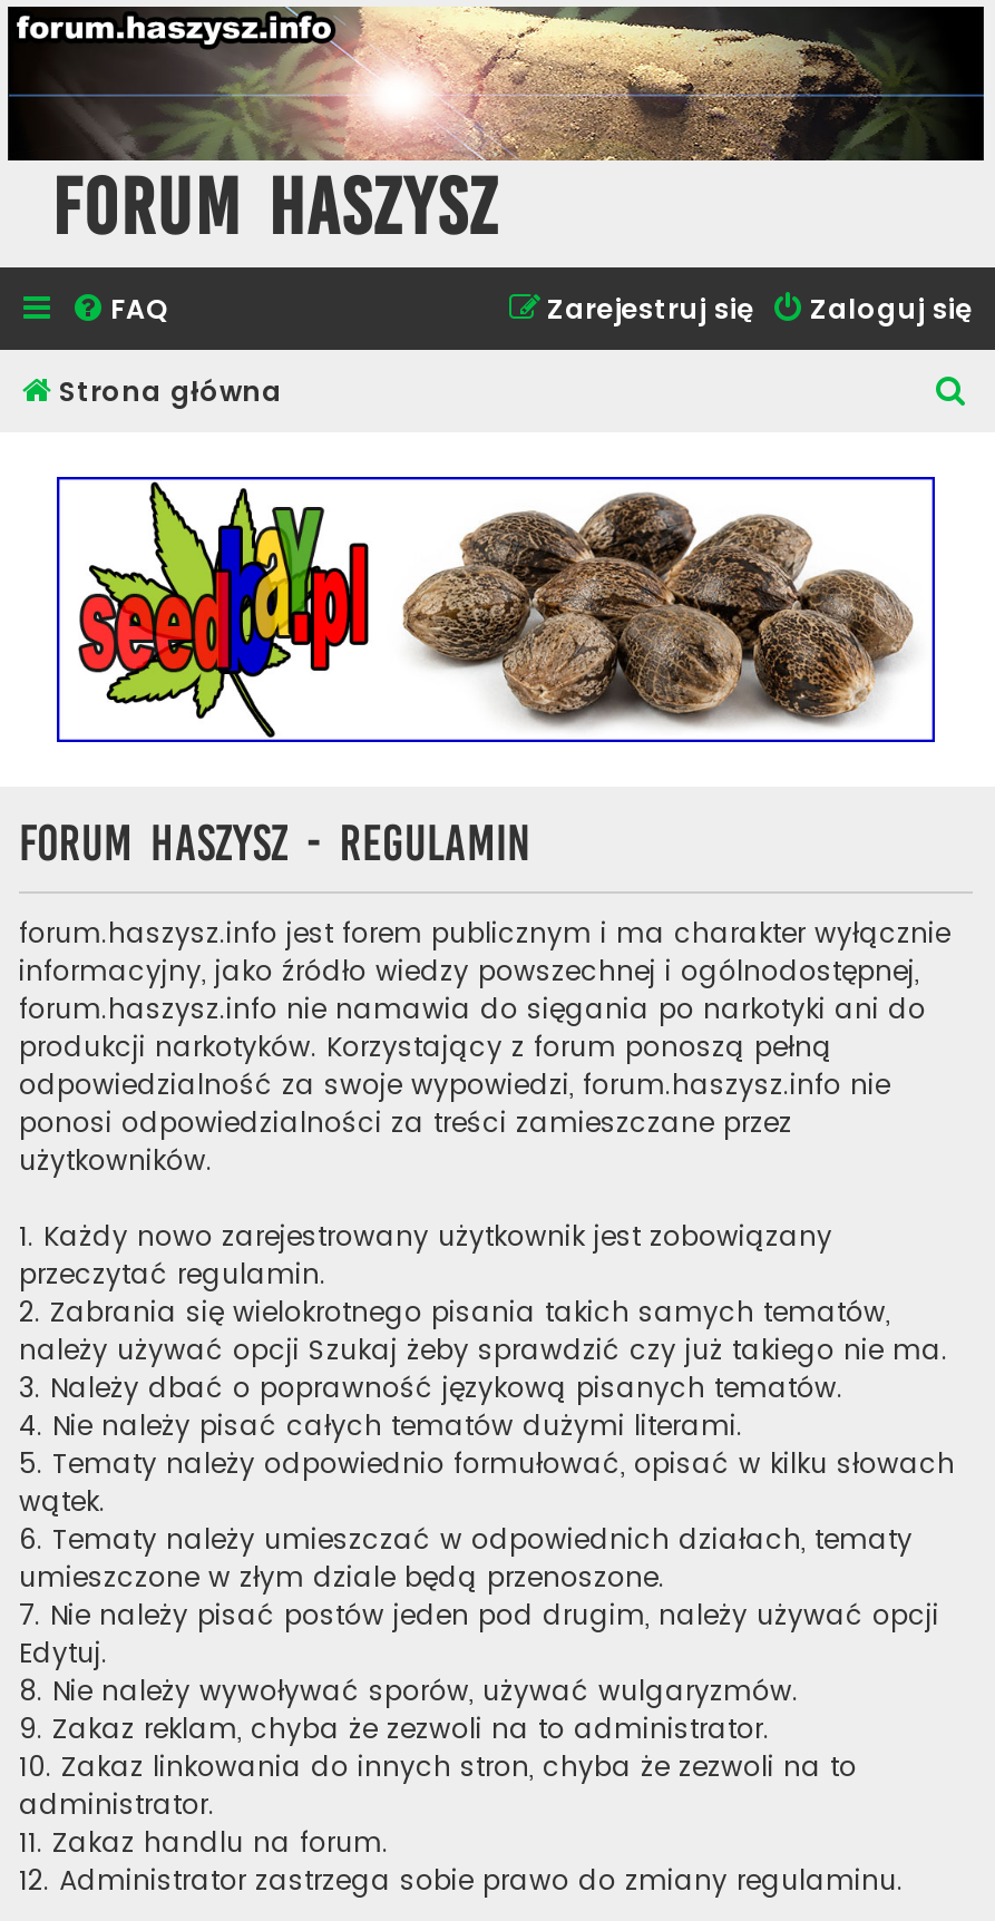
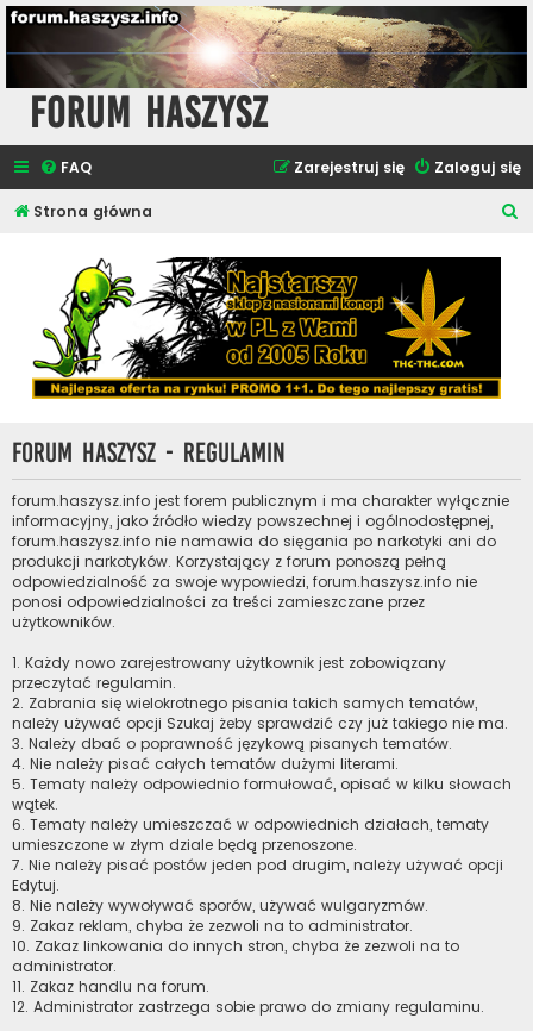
- [image]
+ [image]
